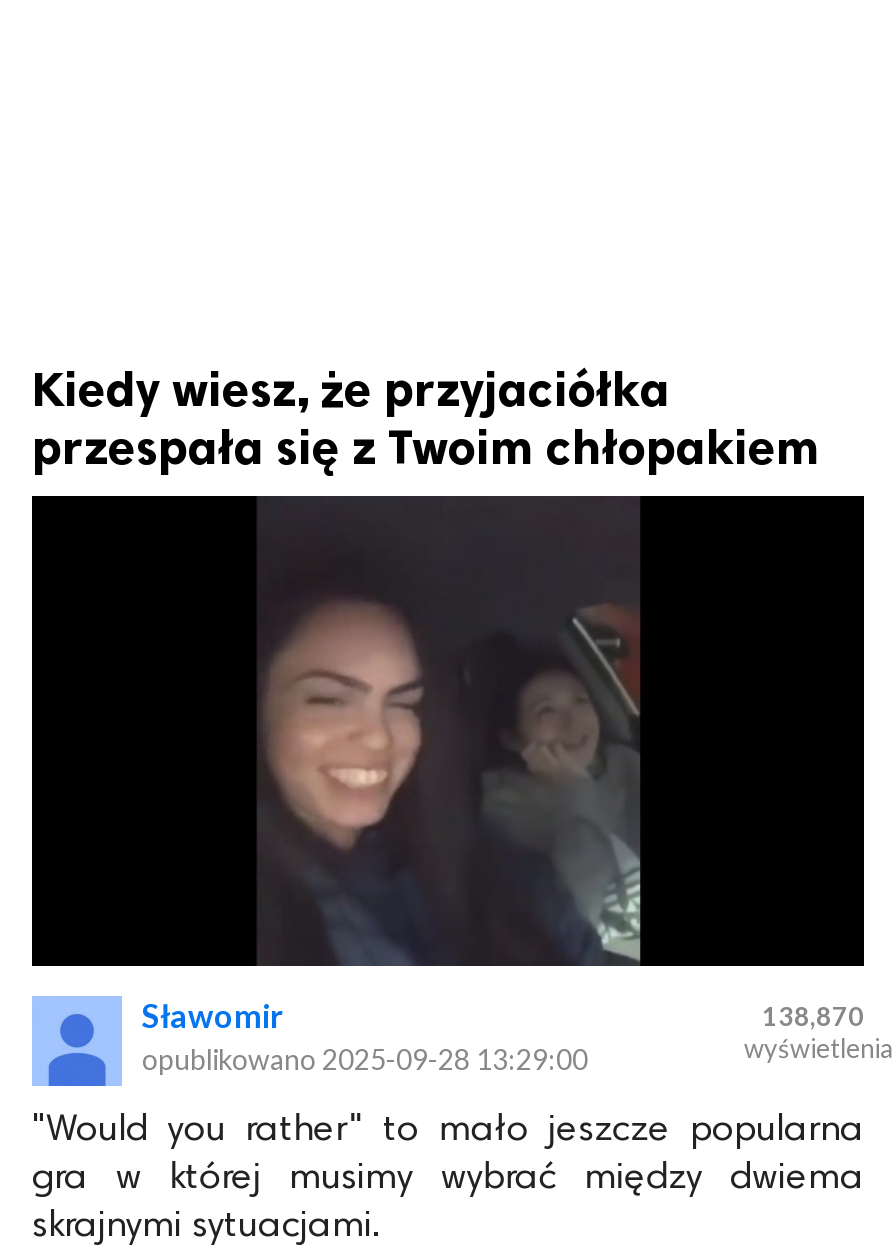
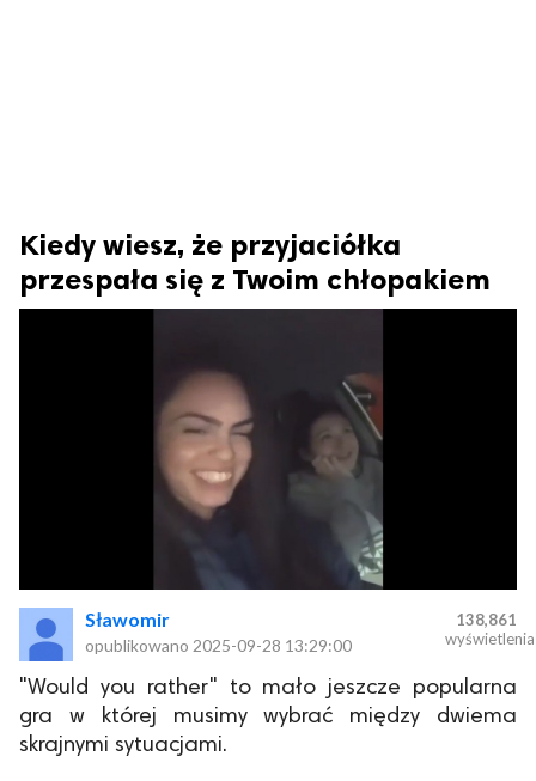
- 138,870
+ 138,861
